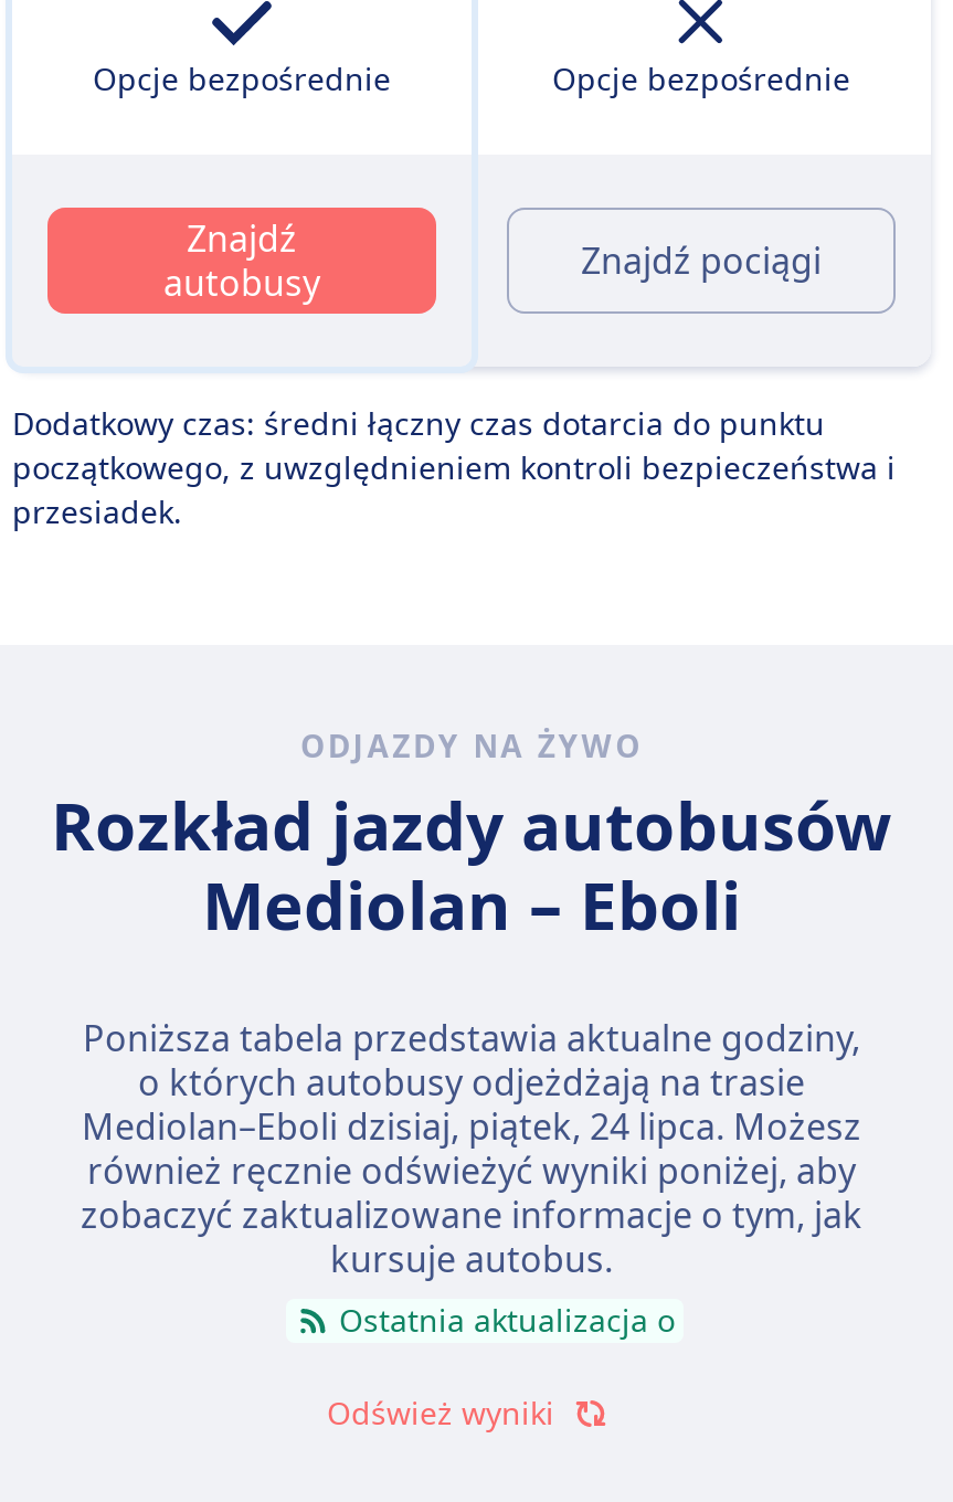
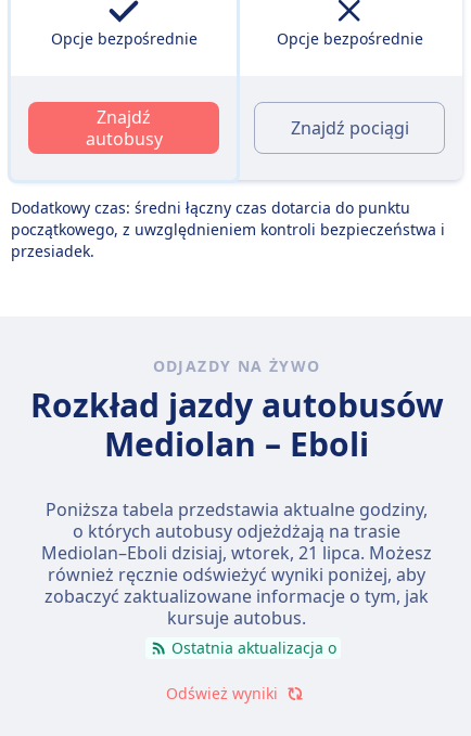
- Mediolan–Eboli dzisiaj, piątek, 24 lipca. Możesz
+ Mediolan–Eboli dzisiaj, wtorek, 21 lipca. Możesz
